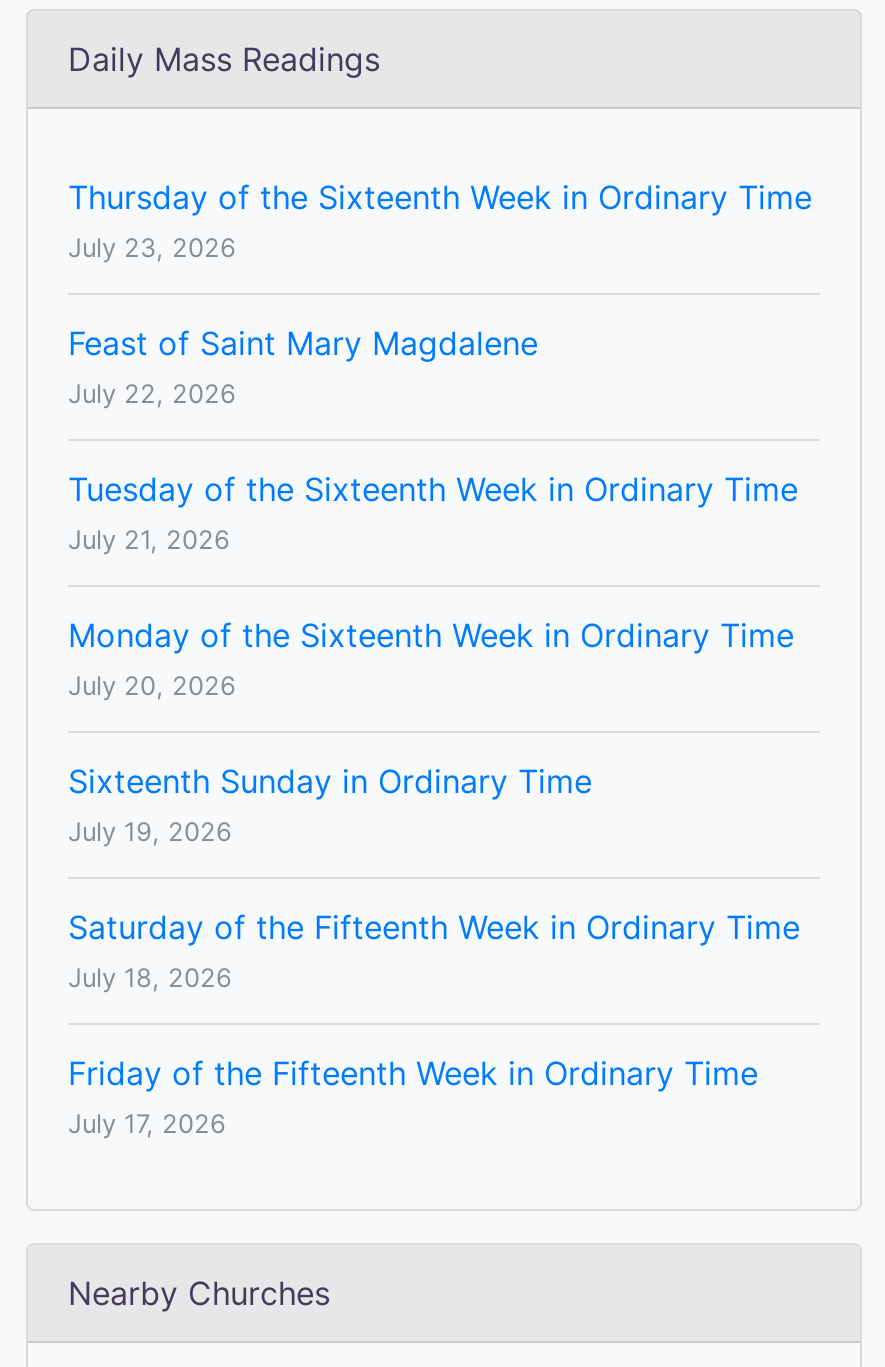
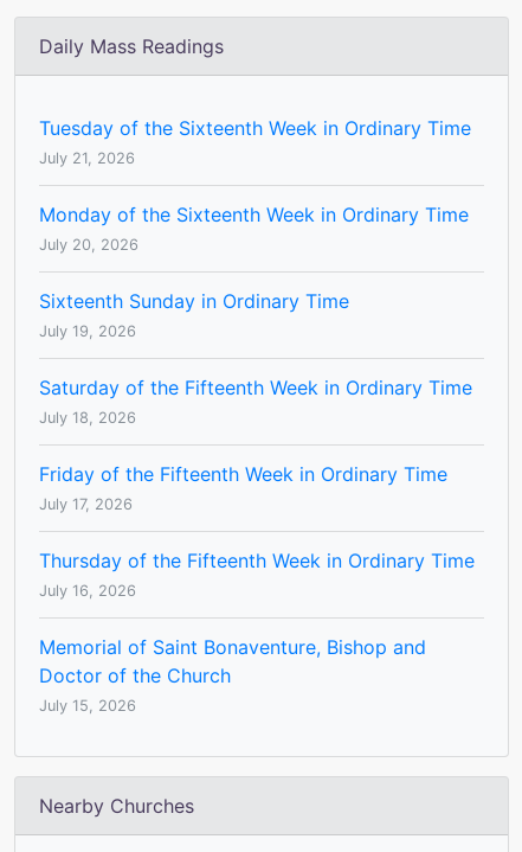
- Thursday of the Sixteenth Week in Ordinary Time
- July 23, 2026
- Feast of Saint Mary Magdalene
- July 22, 2026

moved up: Tuesday of the Sixteenth Week in Ordinary Time | July 21, 2026 | Monday of the Sixteenth Week in Ordinary Time | ... | Friday of the Fifteenth Week in Ordinary Time | July 17, 2026

+ Thursday of the Fifteenth Week in Ordinary Time
+ July 16, 2026
+ Memorial of Saint Bonaventure, Bishop and
+ Doctor of the Church
+ July 15, 2026
